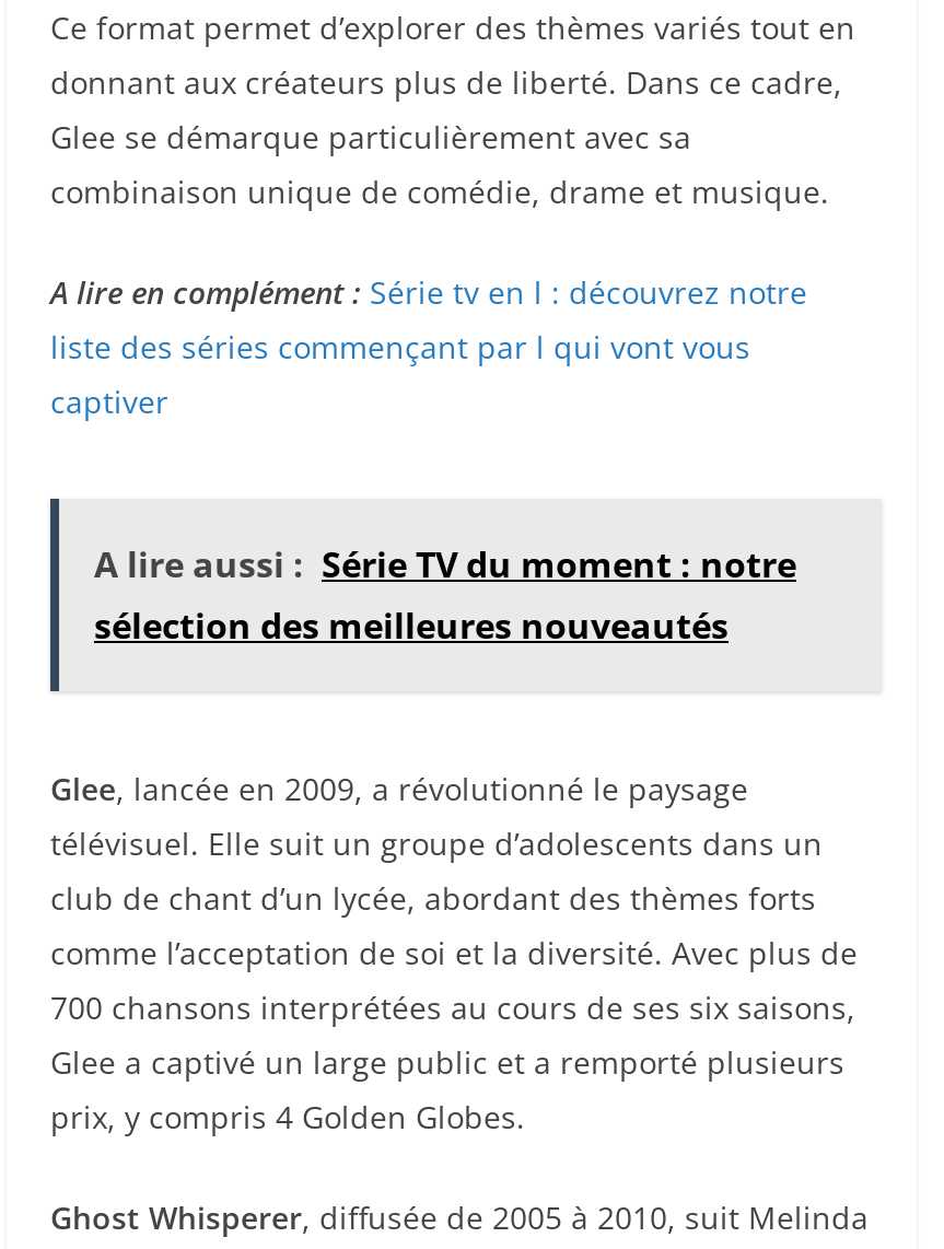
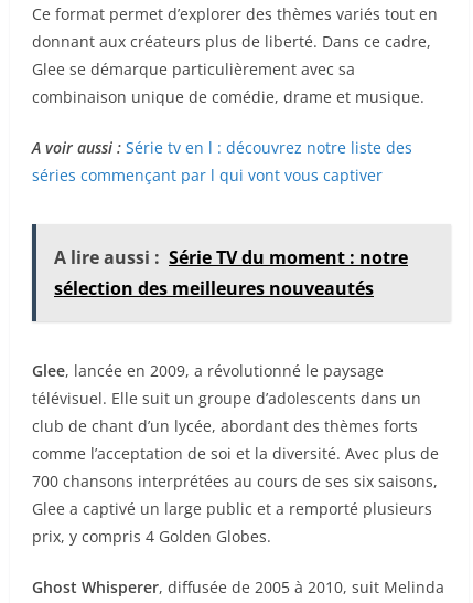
- A lire en complément : Série tv en l : découvrez notre
- liste des séries commençant par l qui vont vous
- captiver
+ A voir aussi : Série tv en l : découvrez notre liste des
+ séries commençant par l qui vont vous captiver
